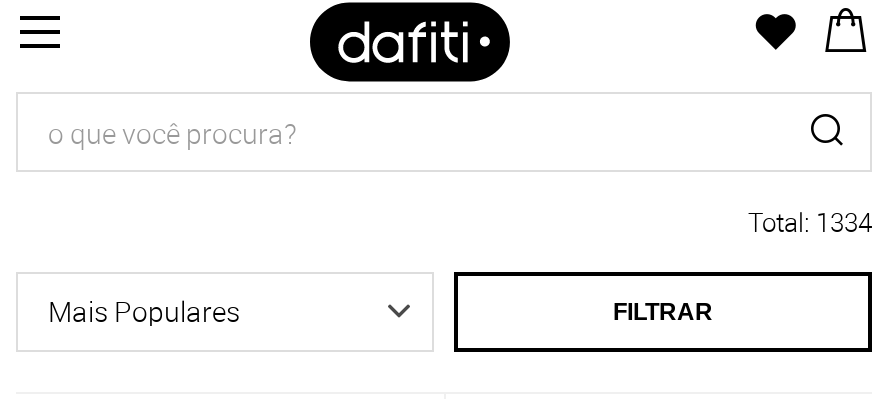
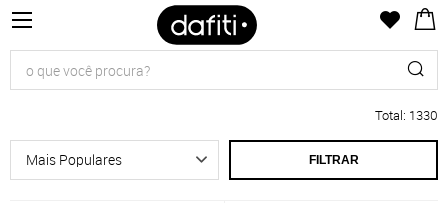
- Total: 1334
+ Total: 1330
